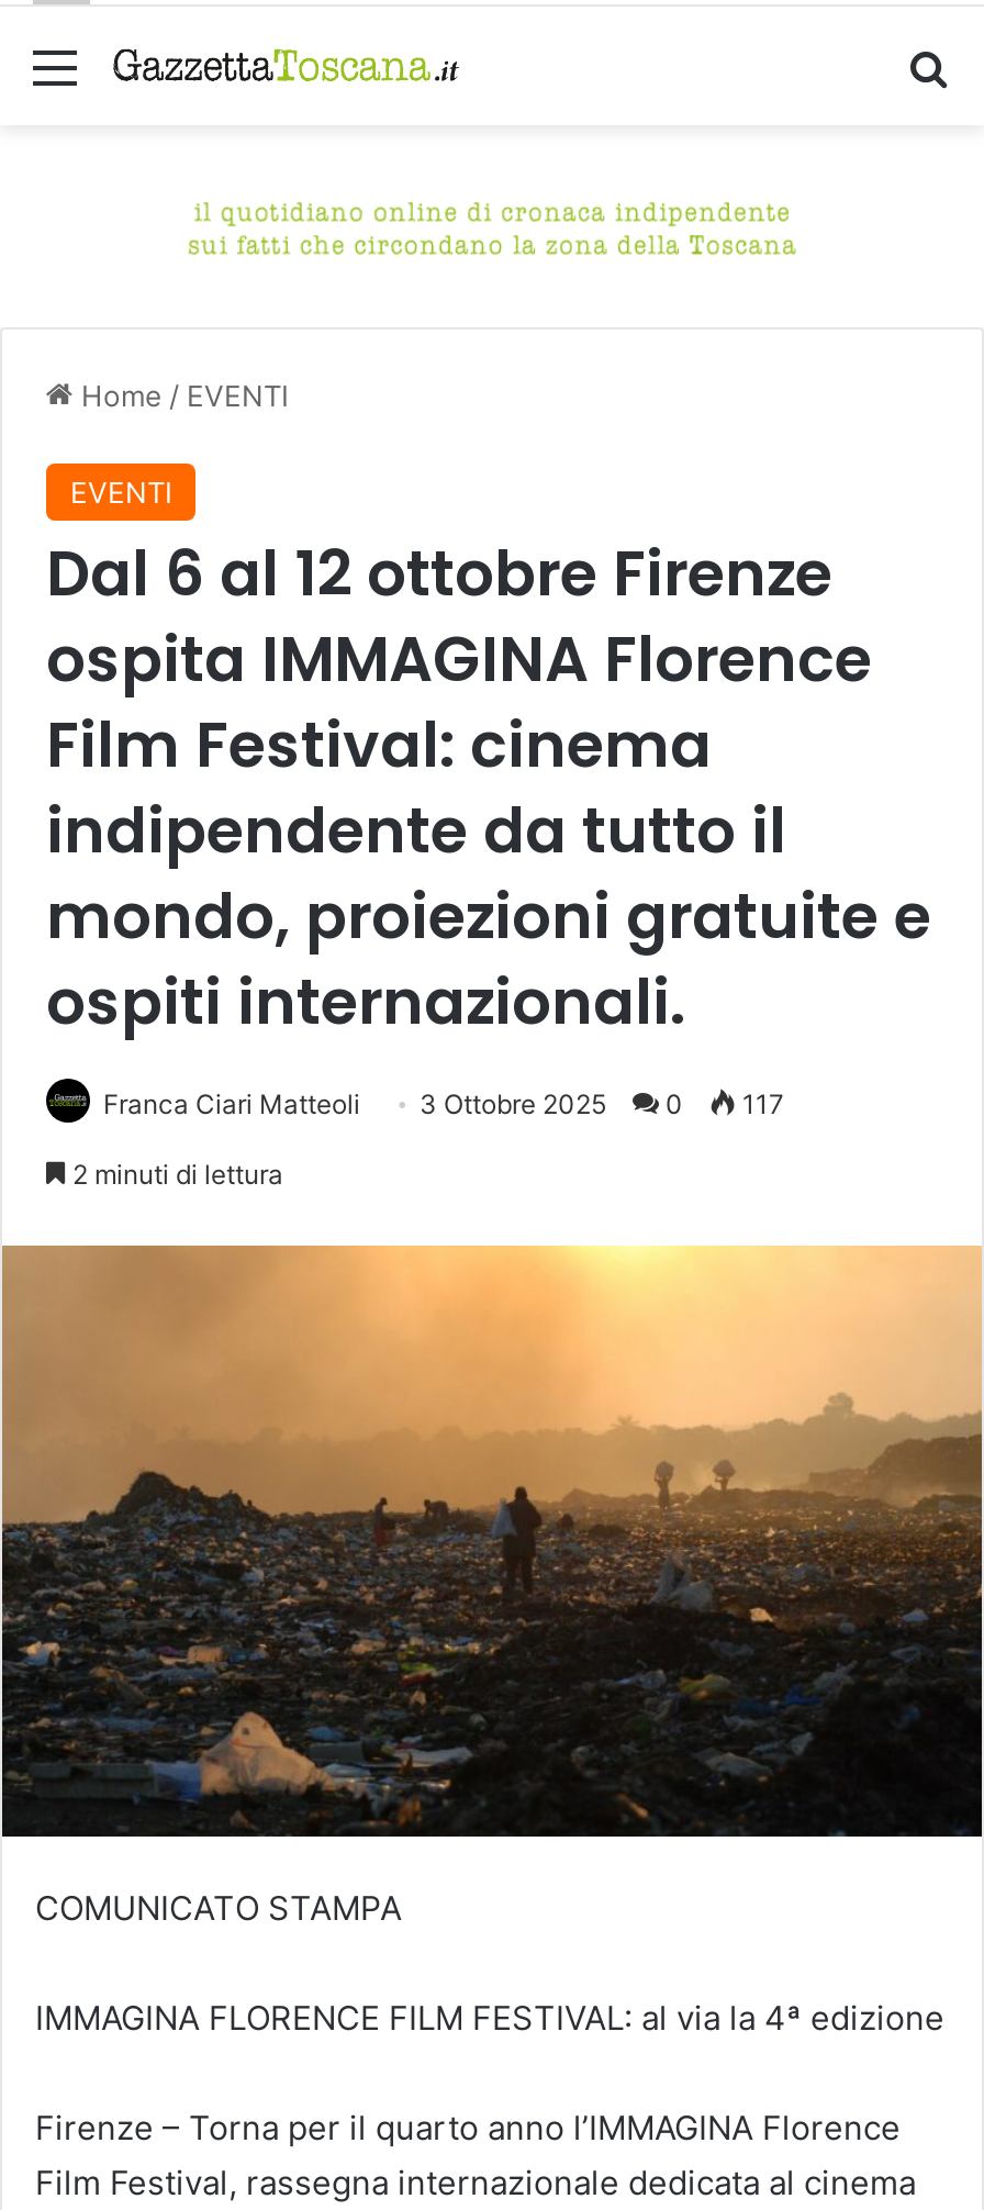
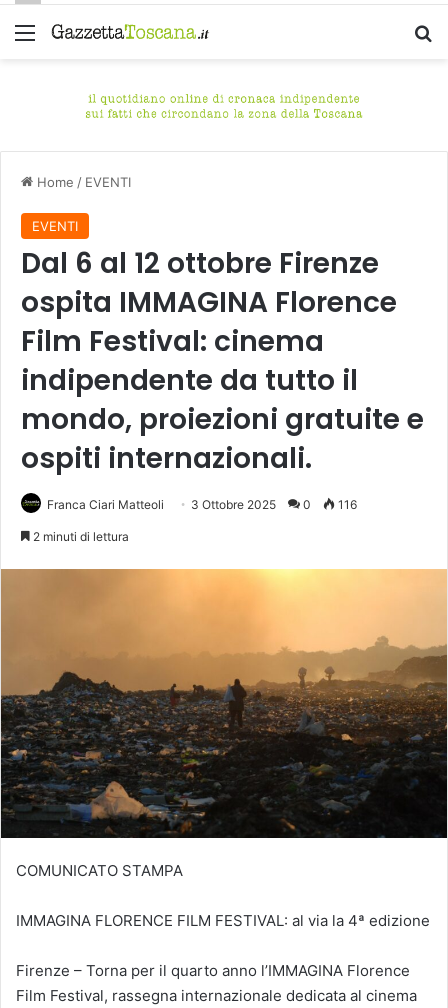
- Franca Ciari Matteoli 3 Ottobre 2025 0 117
+ Franca Ciari Matteoli 3 Ottobre 2025 0 116
